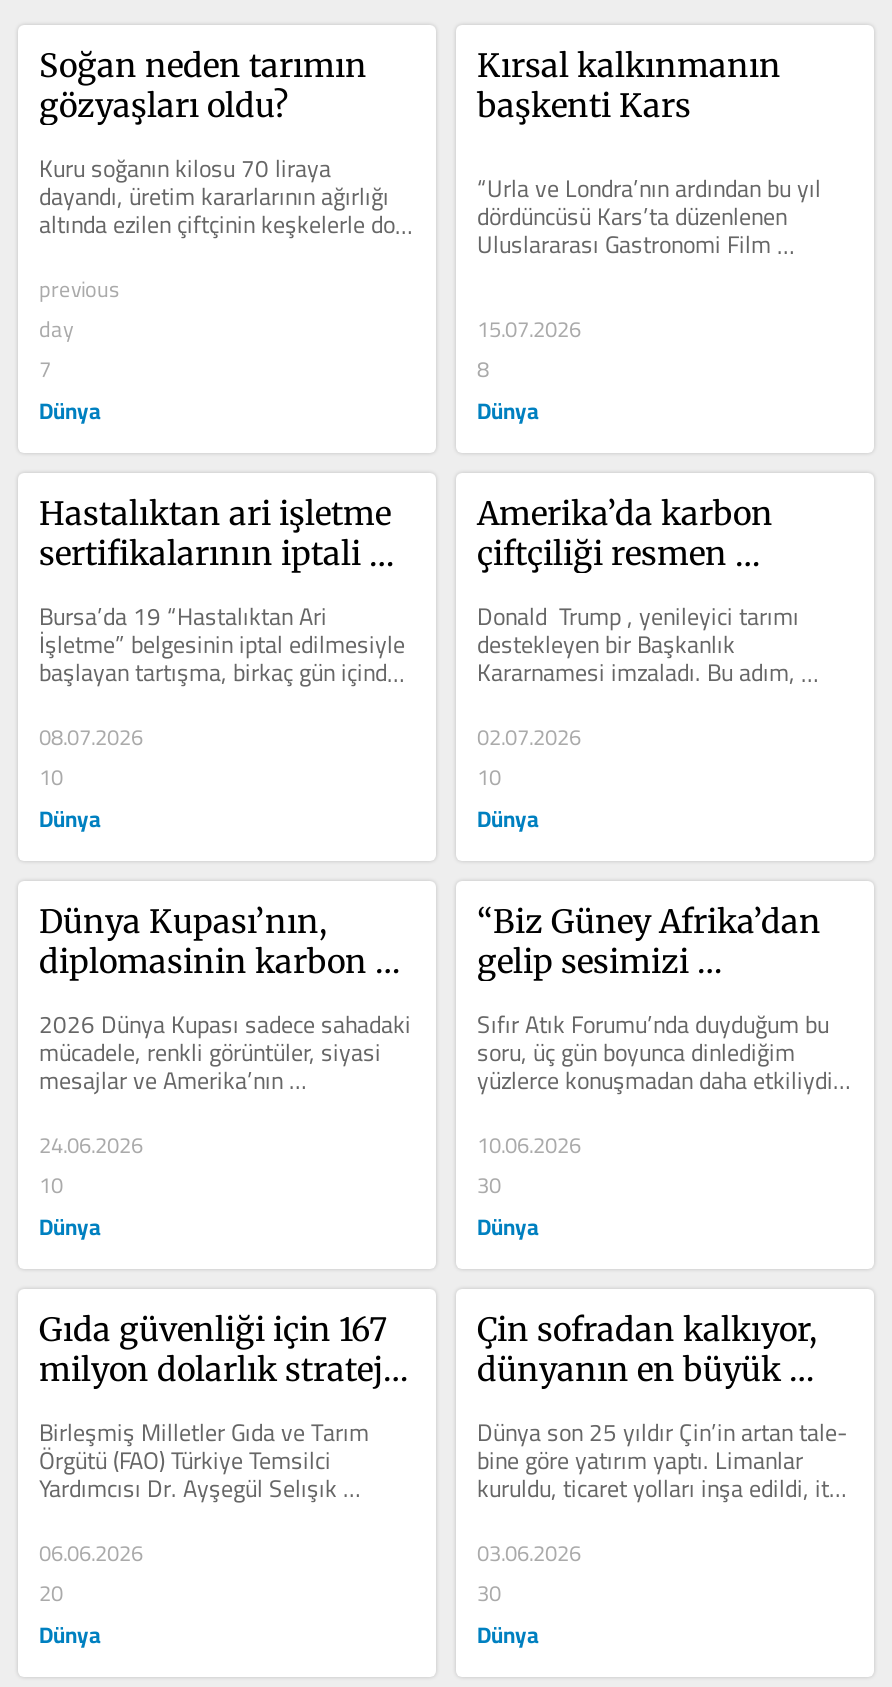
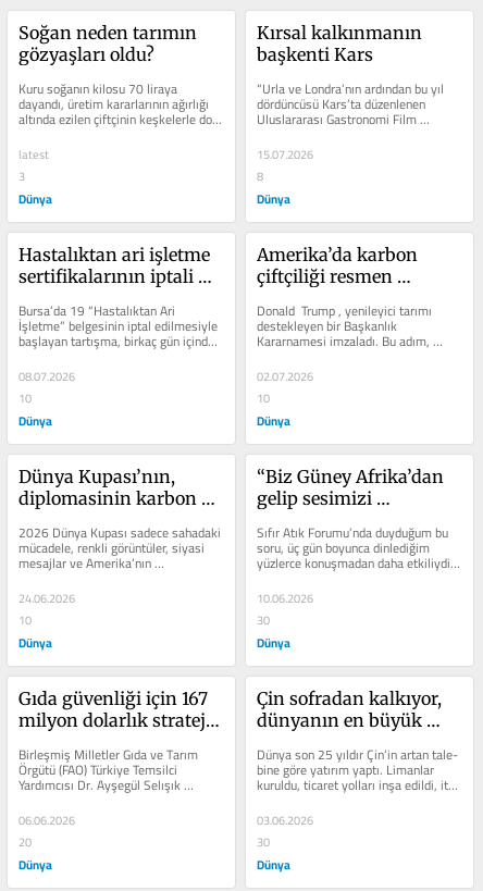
- previous
- day
- 7
+ latest
+ 3
